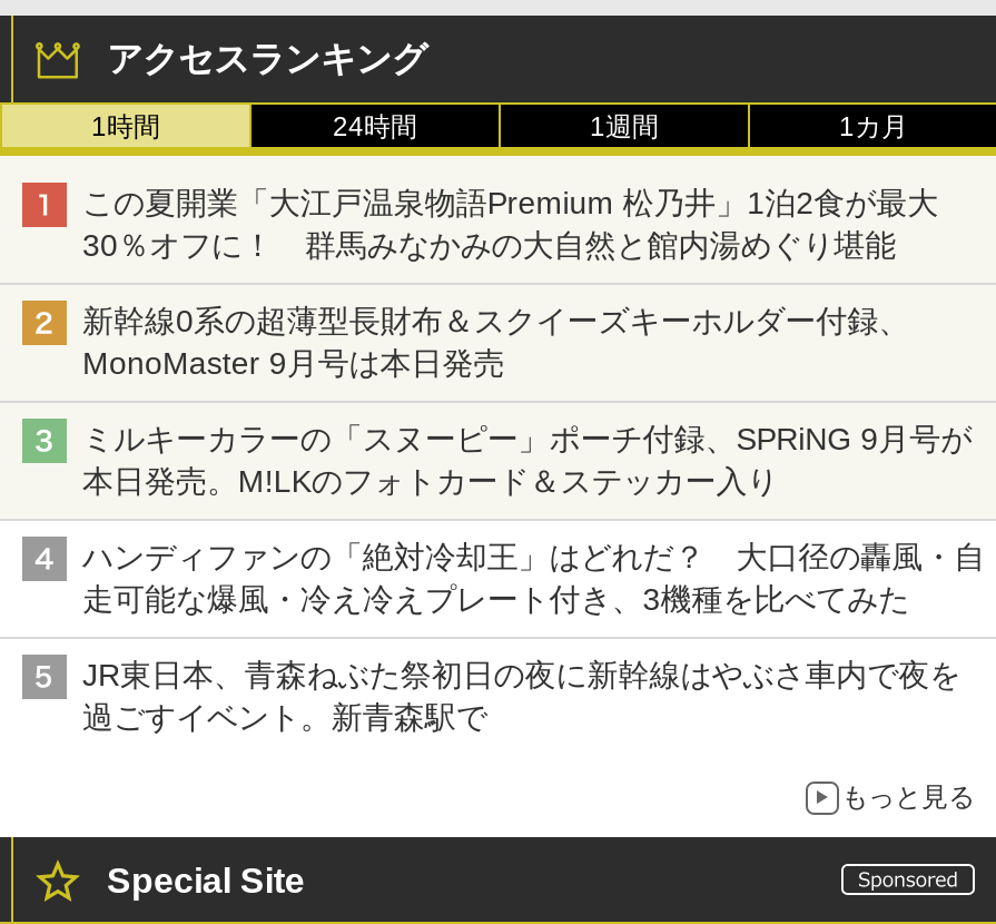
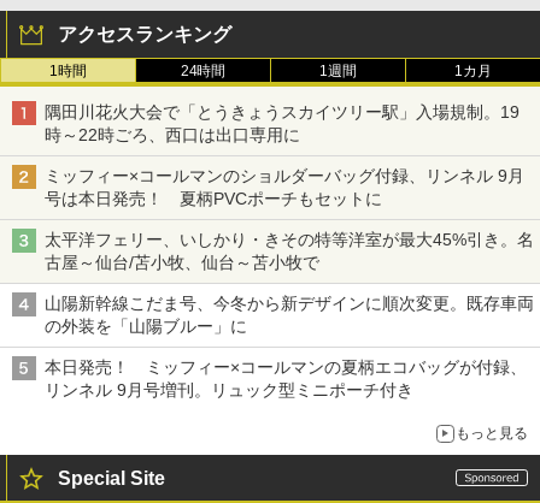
- この夏開業「大江戸温泉物語Premium 松乃井」1泊2食が最大
- 30％オフに！ 群馬みなかみの大自然と館内湯めぐり堪能
+ 隅田川花火大会で「とうきょうスカイツリー駅」入場規制。19
+ 時～22時ごろ、西口は出口専用に

- 新幹線0系の超薄型長財布＆スクイーズキーホルダー付録、
- MonoMaster 9月号は本日発売
+ ミッフィー×コールマンのショルダーバッグ付録、リンネル 9月
+ 号は本日発売！ 夏柄PVCポーチもセットに

- ミルキーカラーの「スヌーピー」ポーチ付録、SPRiNG 9月号が
- 本日発売。M!LKのフォトカード＆ステッカー入り
+ 太平洋フェリー、いしかり・きその特等洋室が最大45%引き。名
+ 古屋～仙台/苫小牧、仙台～苫小牧で

- ハンディファンの「絶対冷却王」はどれだ？ 大口径の轟風・自
- 走可能な爆風・冷え冷えプレート付き、3機種を比べてみた
+ 山陽新幹線こだま号、今冬から新デザインに順次変更。既存車両
+ の外装を「山陽ブルー」に

- JR東日本、青森ねぶた祭初日の夜に新幹線はやぶさ車内で夜を
- 過ごすイベント。新青森駅で
+ 本日発売！ ミッフィー×コールマンの夏柄エコバッグが付録、
+ リンネル 9月号増刊。リュック型ミニポーチ付き
